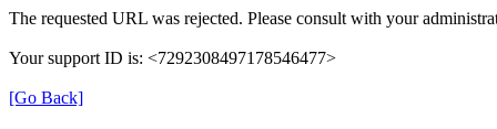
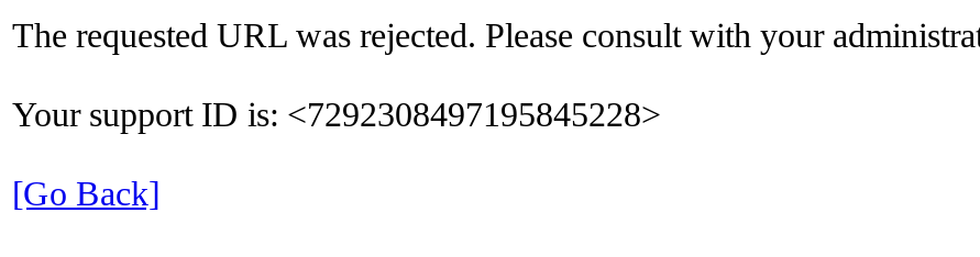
- Your support ID is: <7292308497178546477>
+ Your support ID is: <7292308497195845228>
